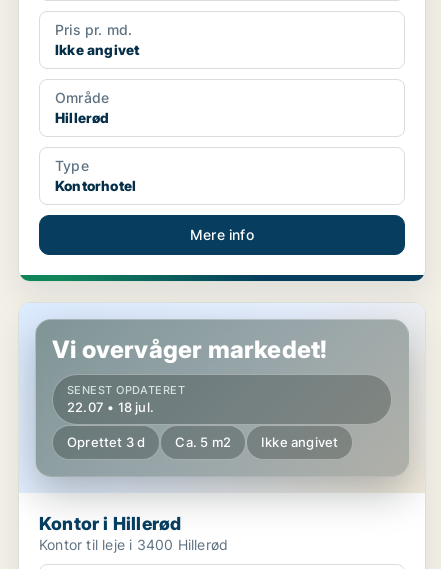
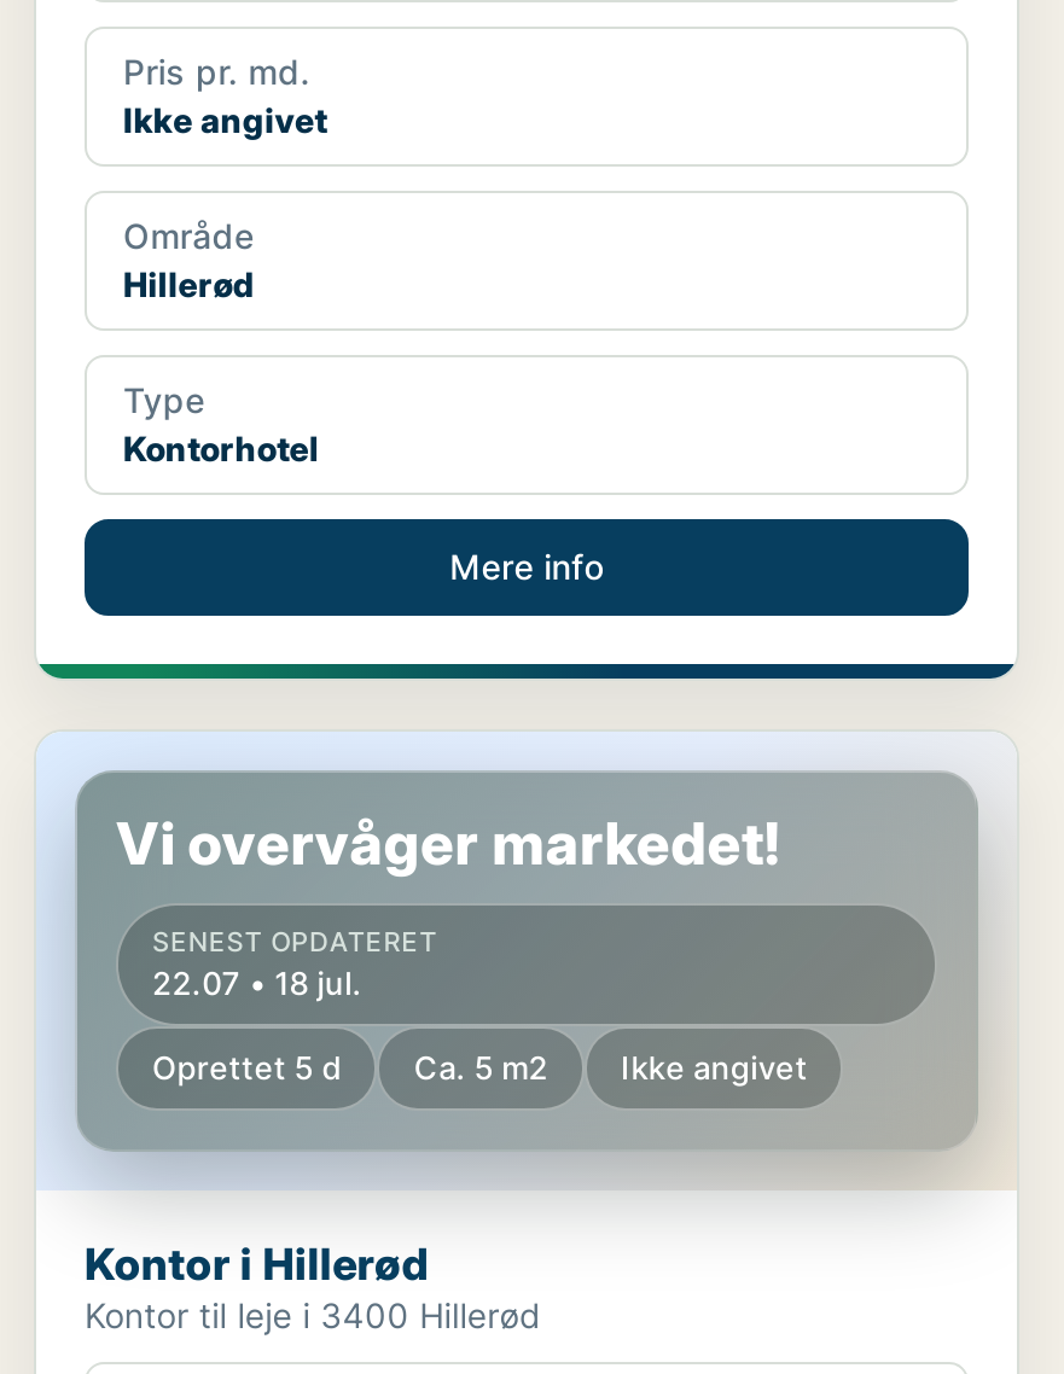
- Oprettet 3 d Ca. 5 m2 Ikke angivet
+ Oprettet 5 d Ca. 5 m2 Ikke angivet
